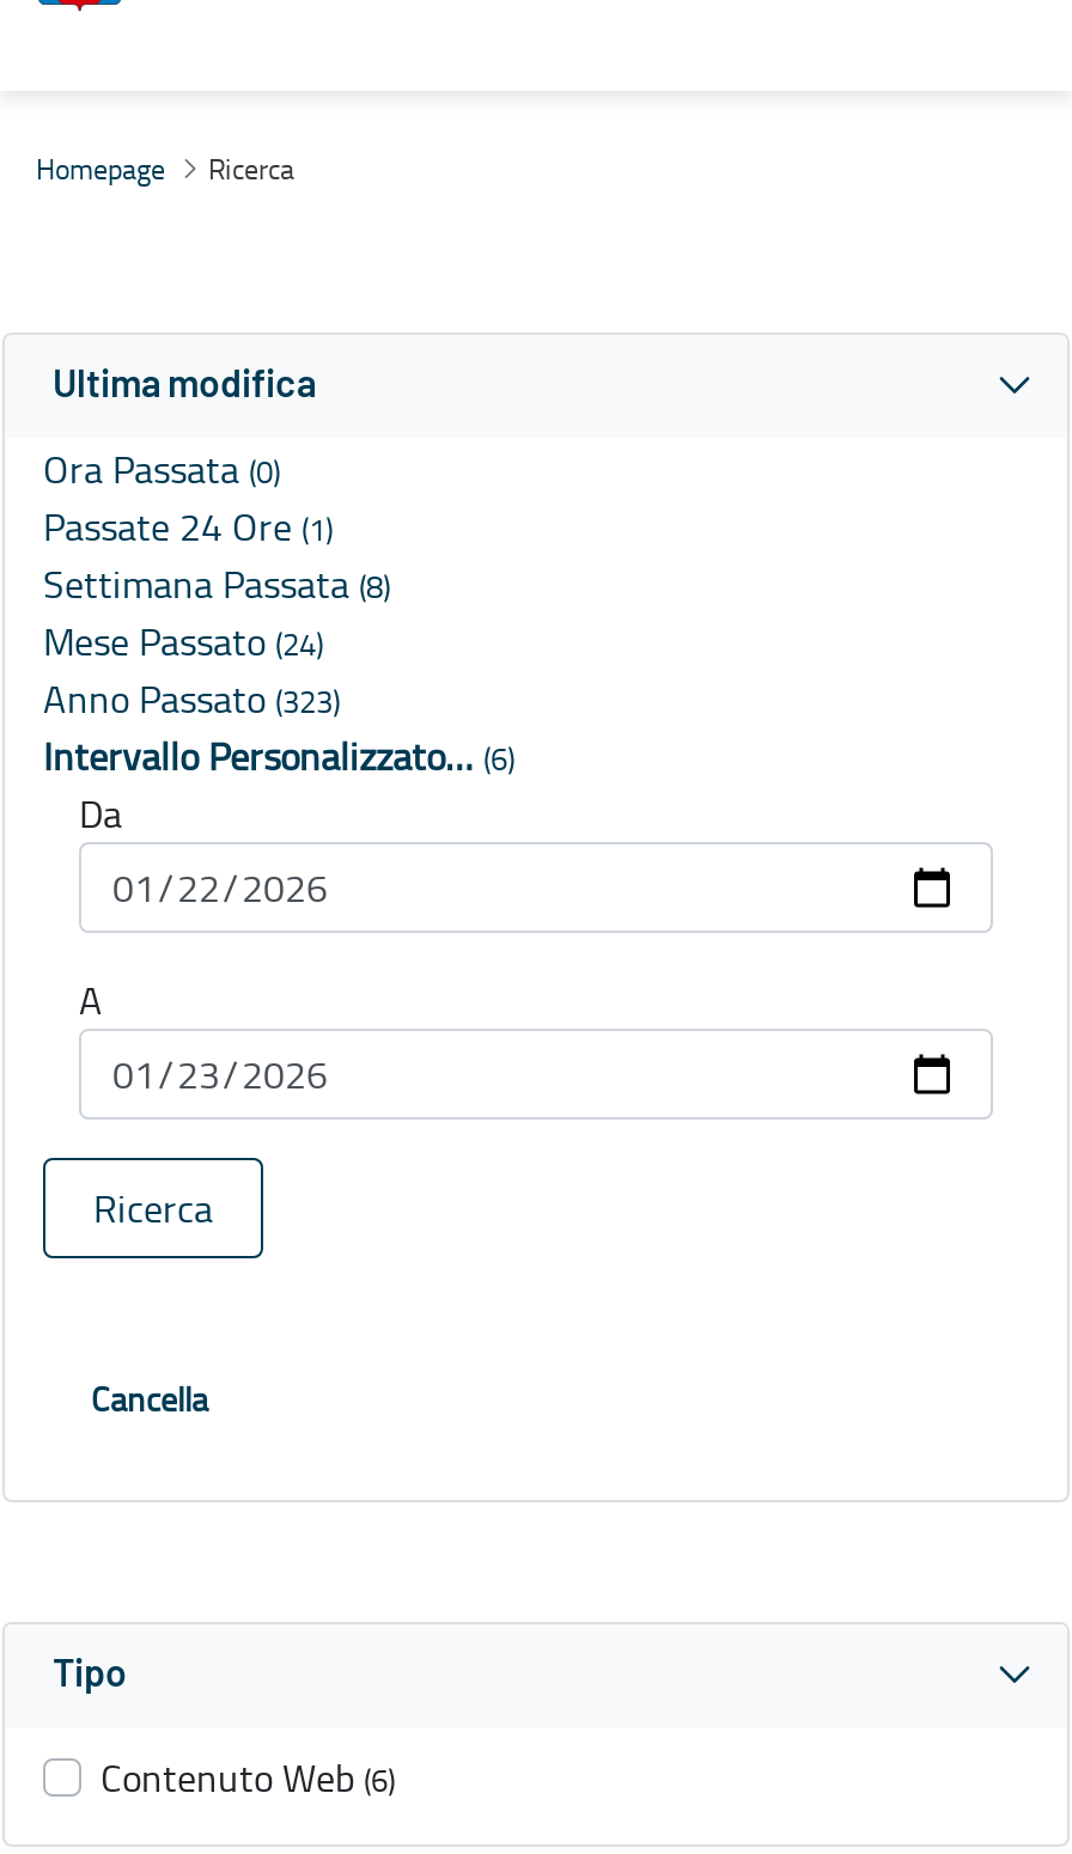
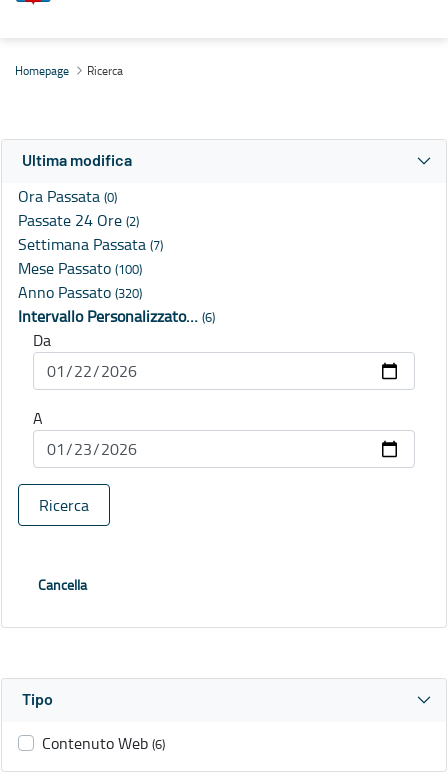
- Passate 24 Ore (1)
+ Passate 24 Ore (2)

- Settimana Passata (8)
+ Settimana Passata (7)

- Mese Passato (24)
+ Mese Passato (100)

- Anno Passato (323)
+ Anno Passato (320)
